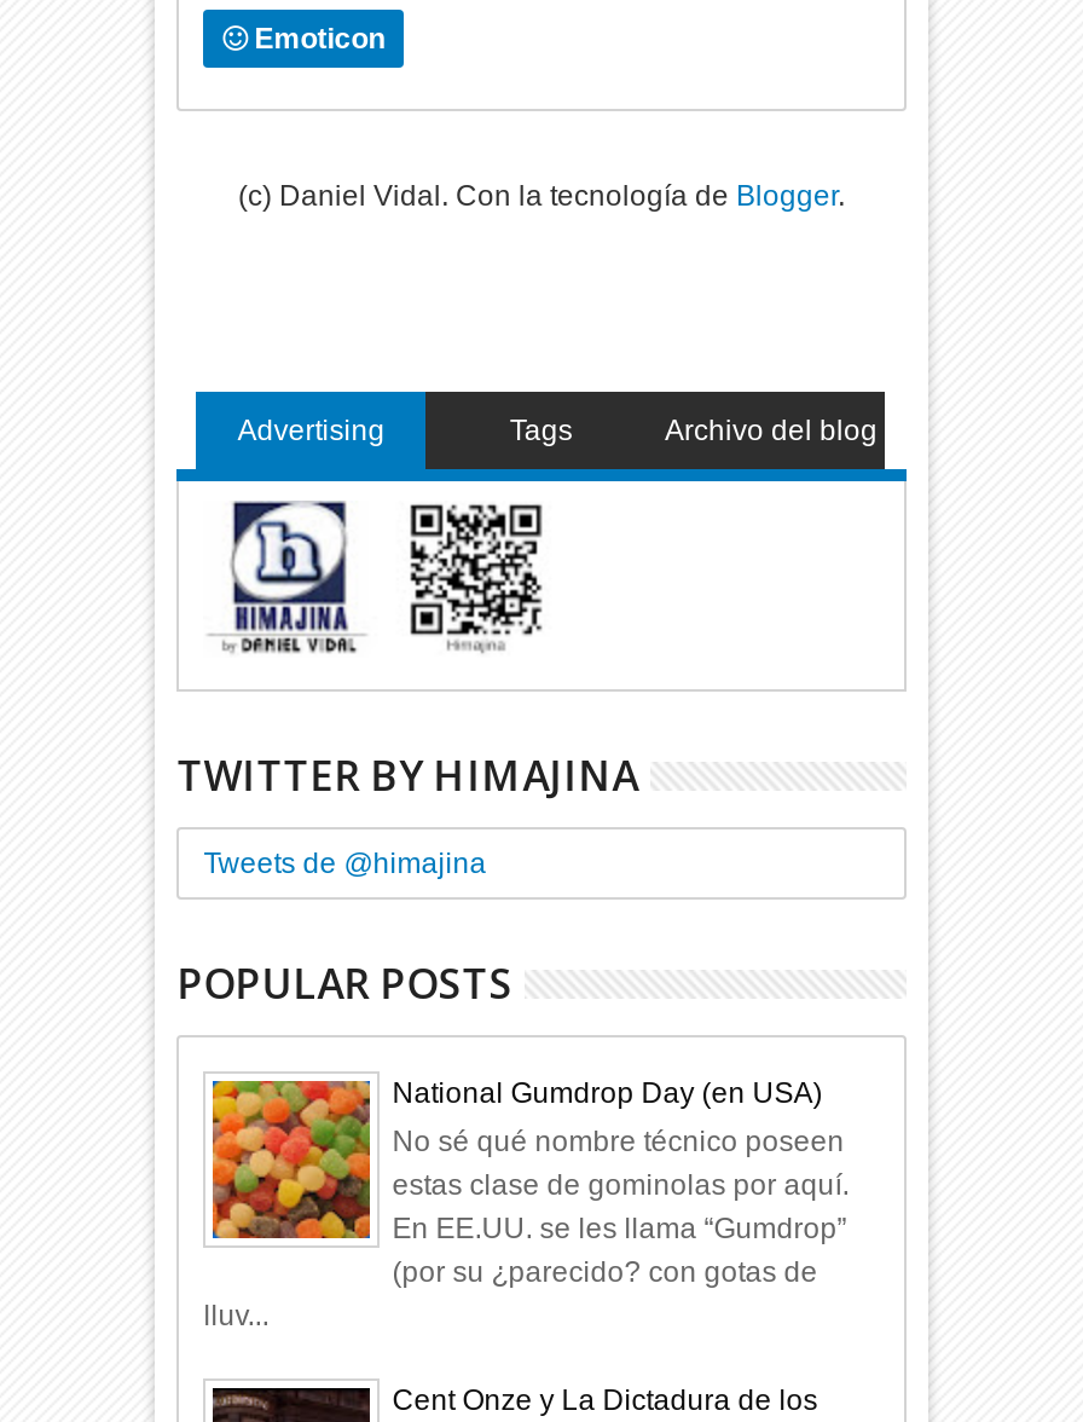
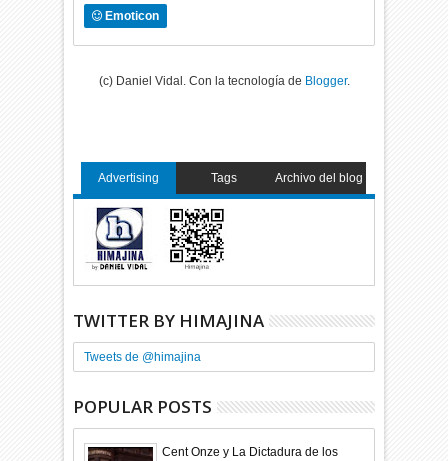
- [image]
- National Gumdrop Day (en USA)
- No sé qué nombre técnico poseen
- estas clase de gominolas por aquí.
- En EE.UU. se les llama “Gumdrop”
- (por su ¿parecido? con gotas de
- lluv...
